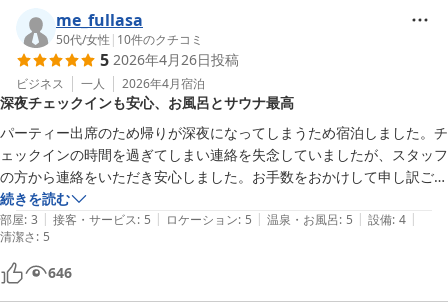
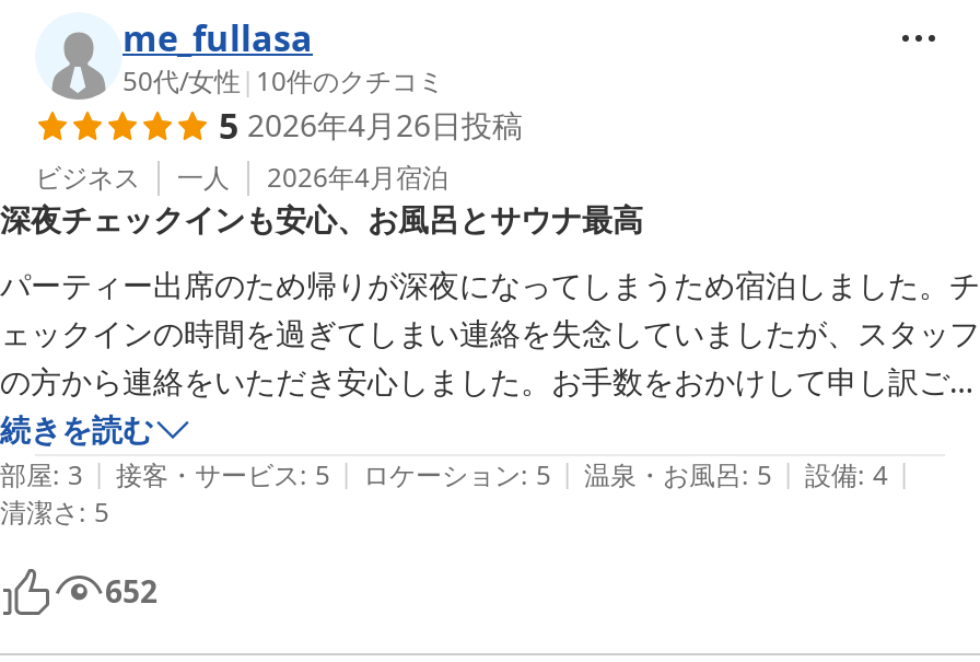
- 646
+ 652
